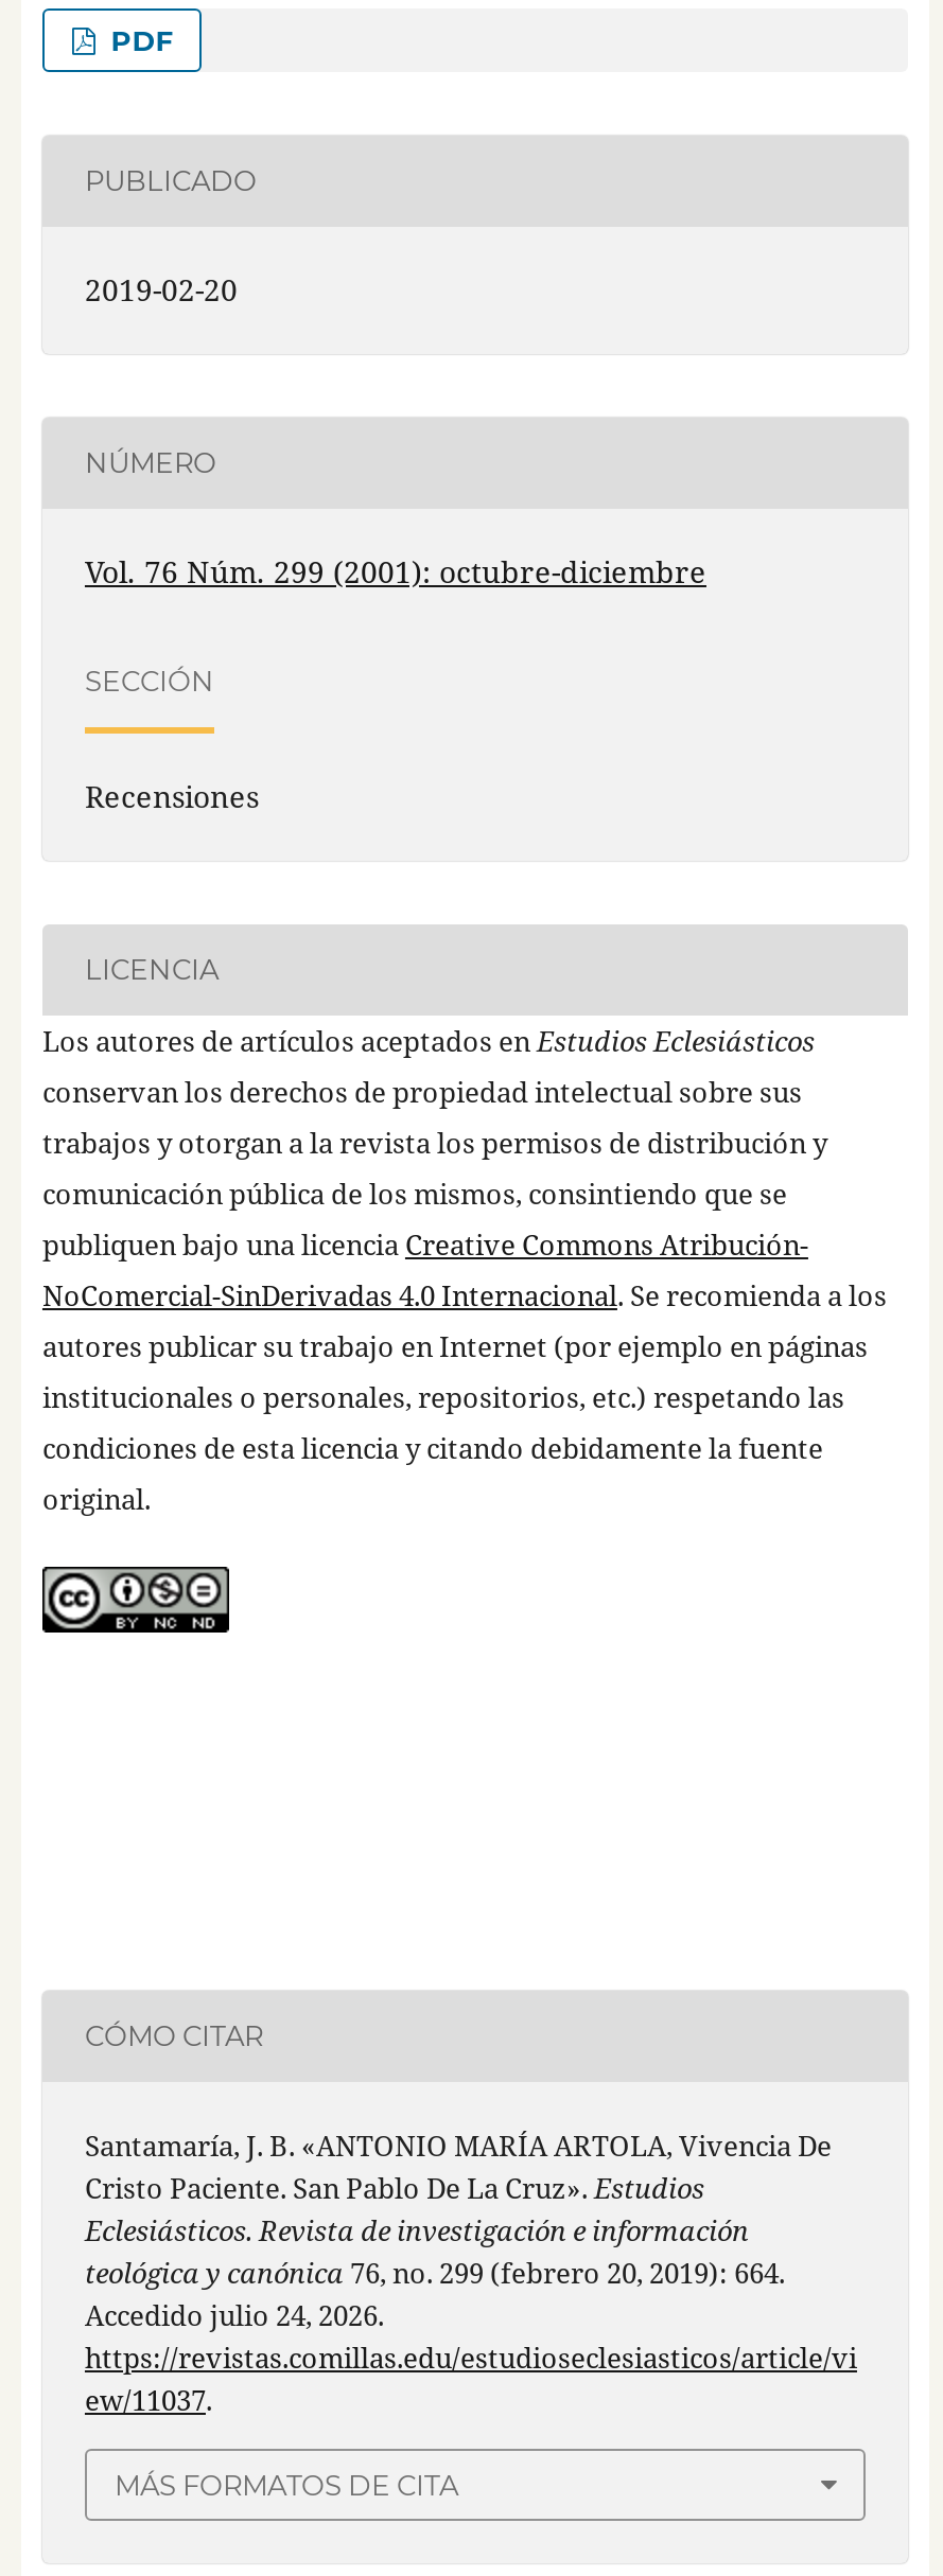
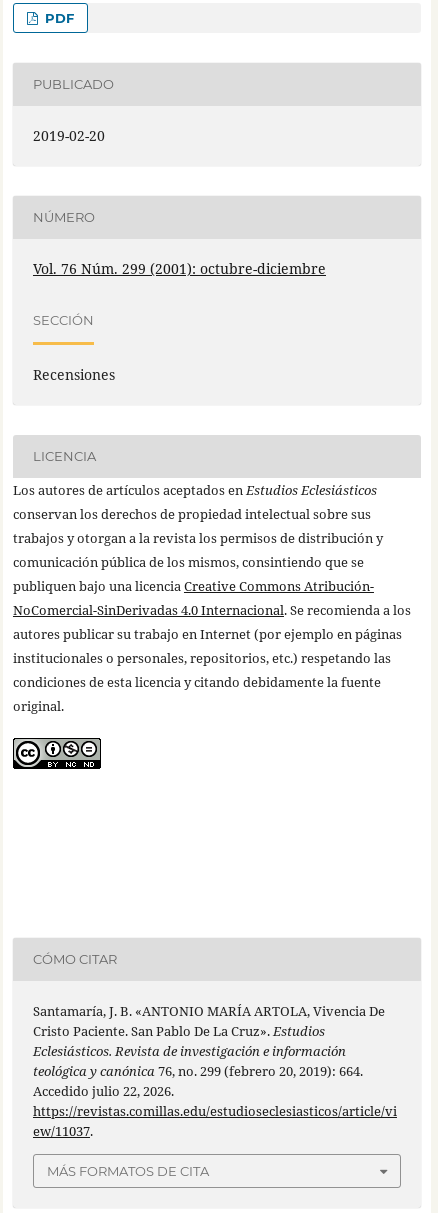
- Accedido julio 24, 2026.
+ Accedido julio 22, 2026.
